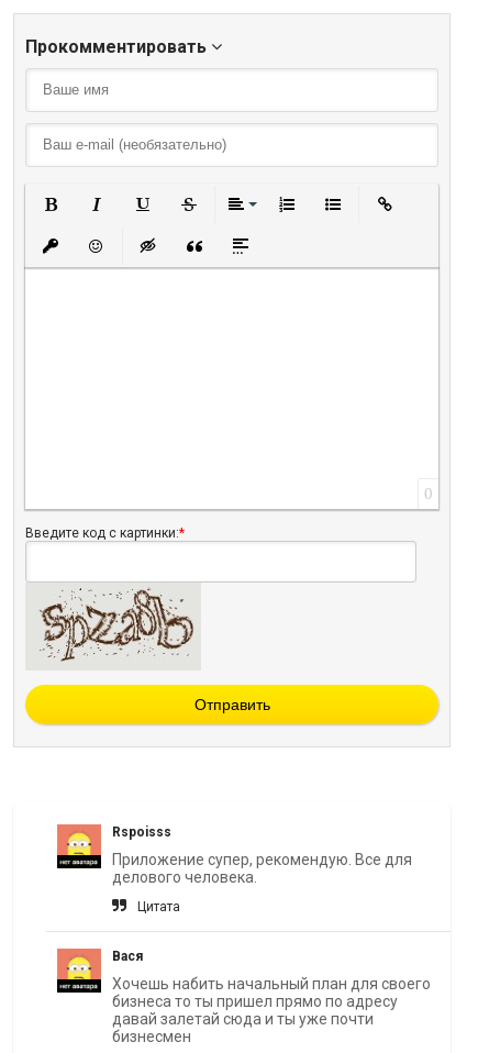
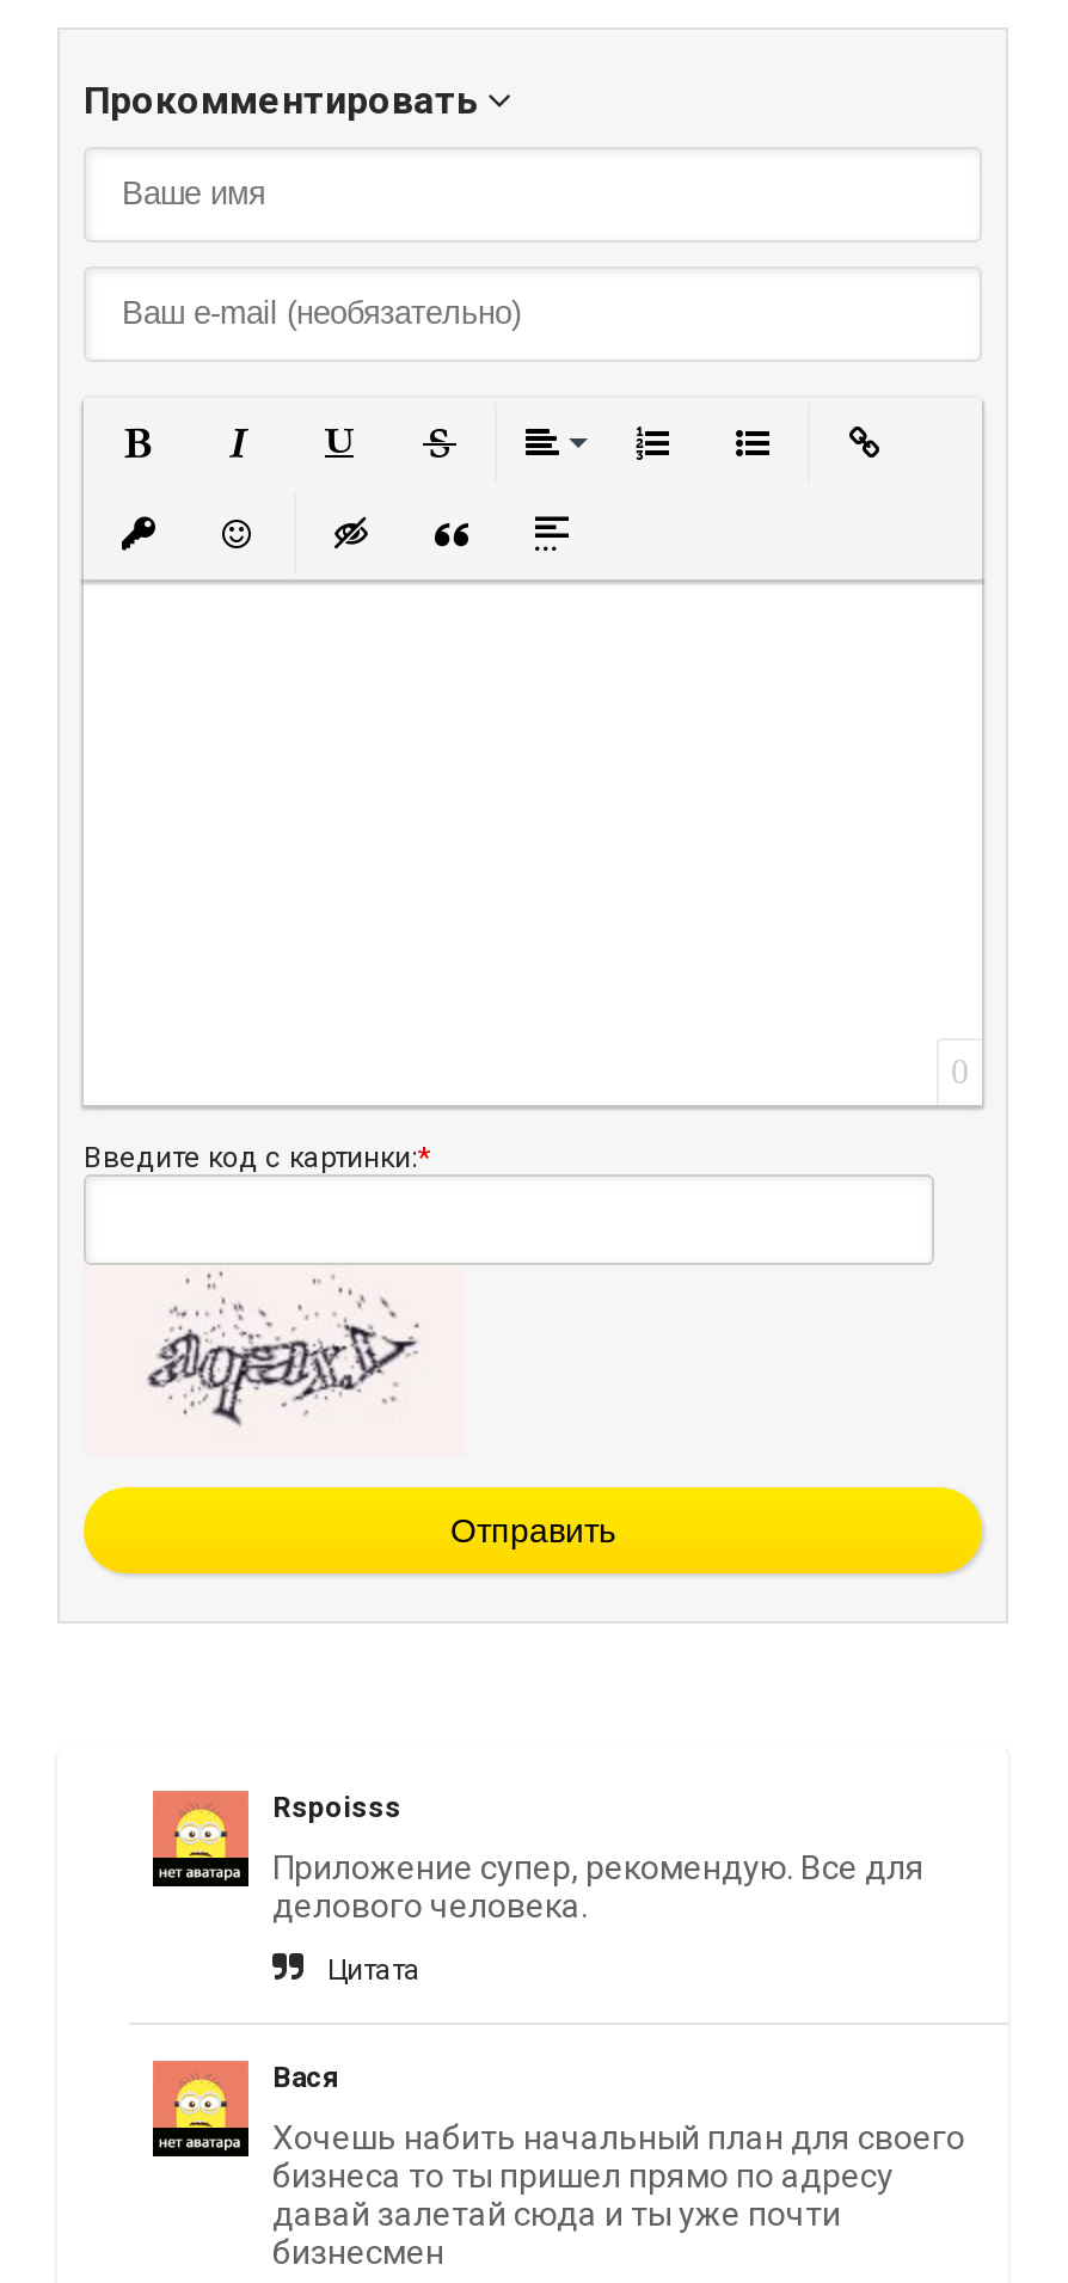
- [image]
+ [image]
